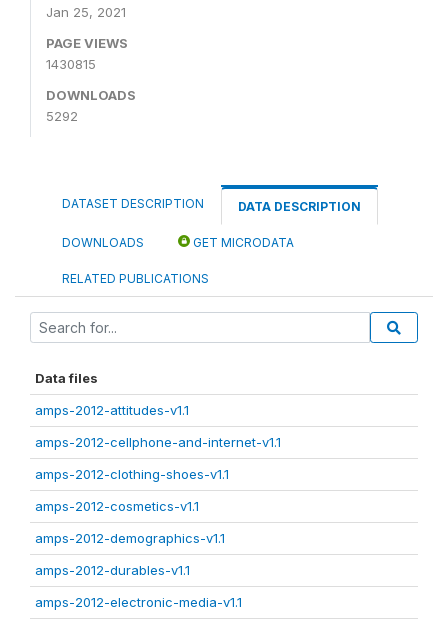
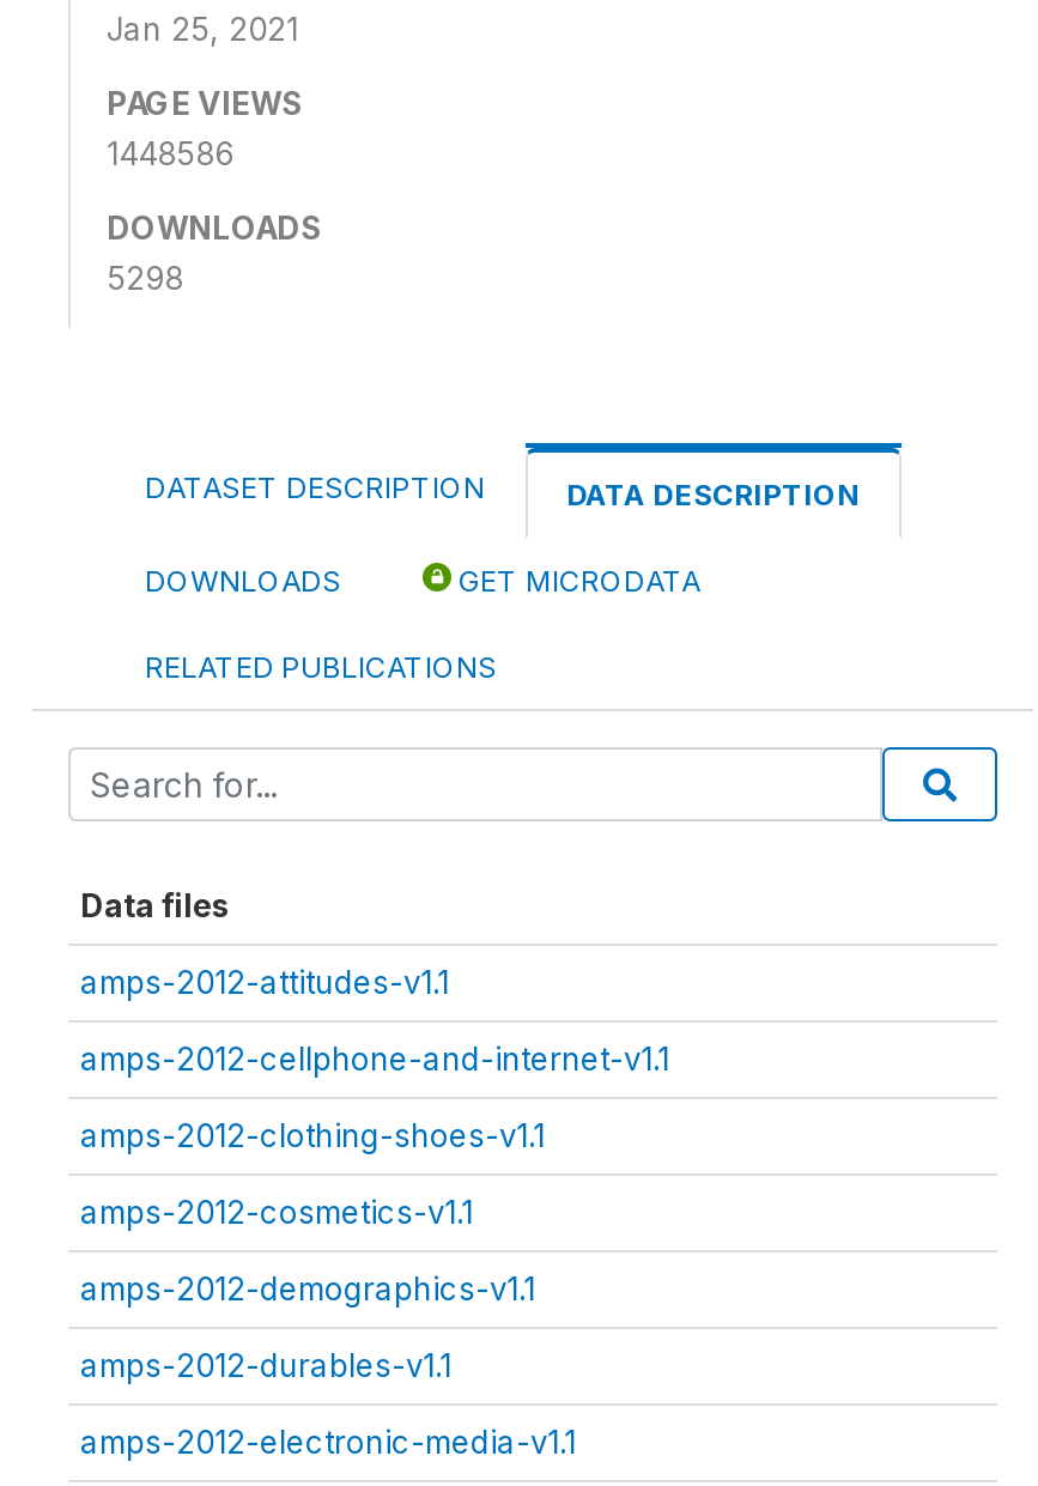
- 1430815
+ 1448586

- 5292
+ 5298
